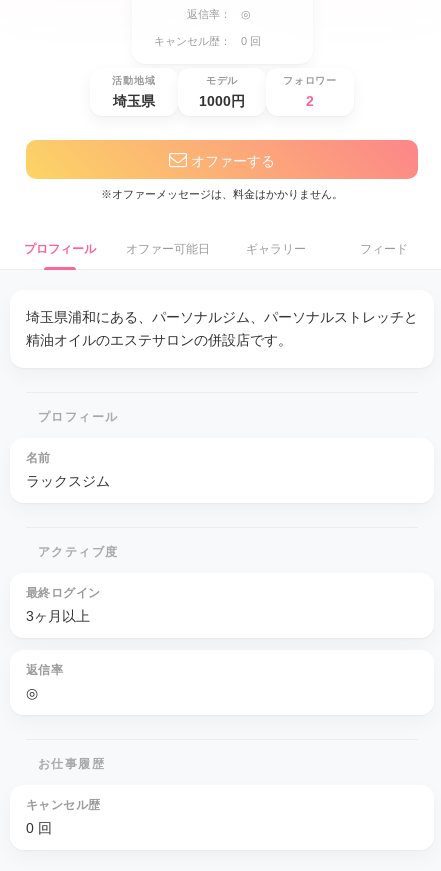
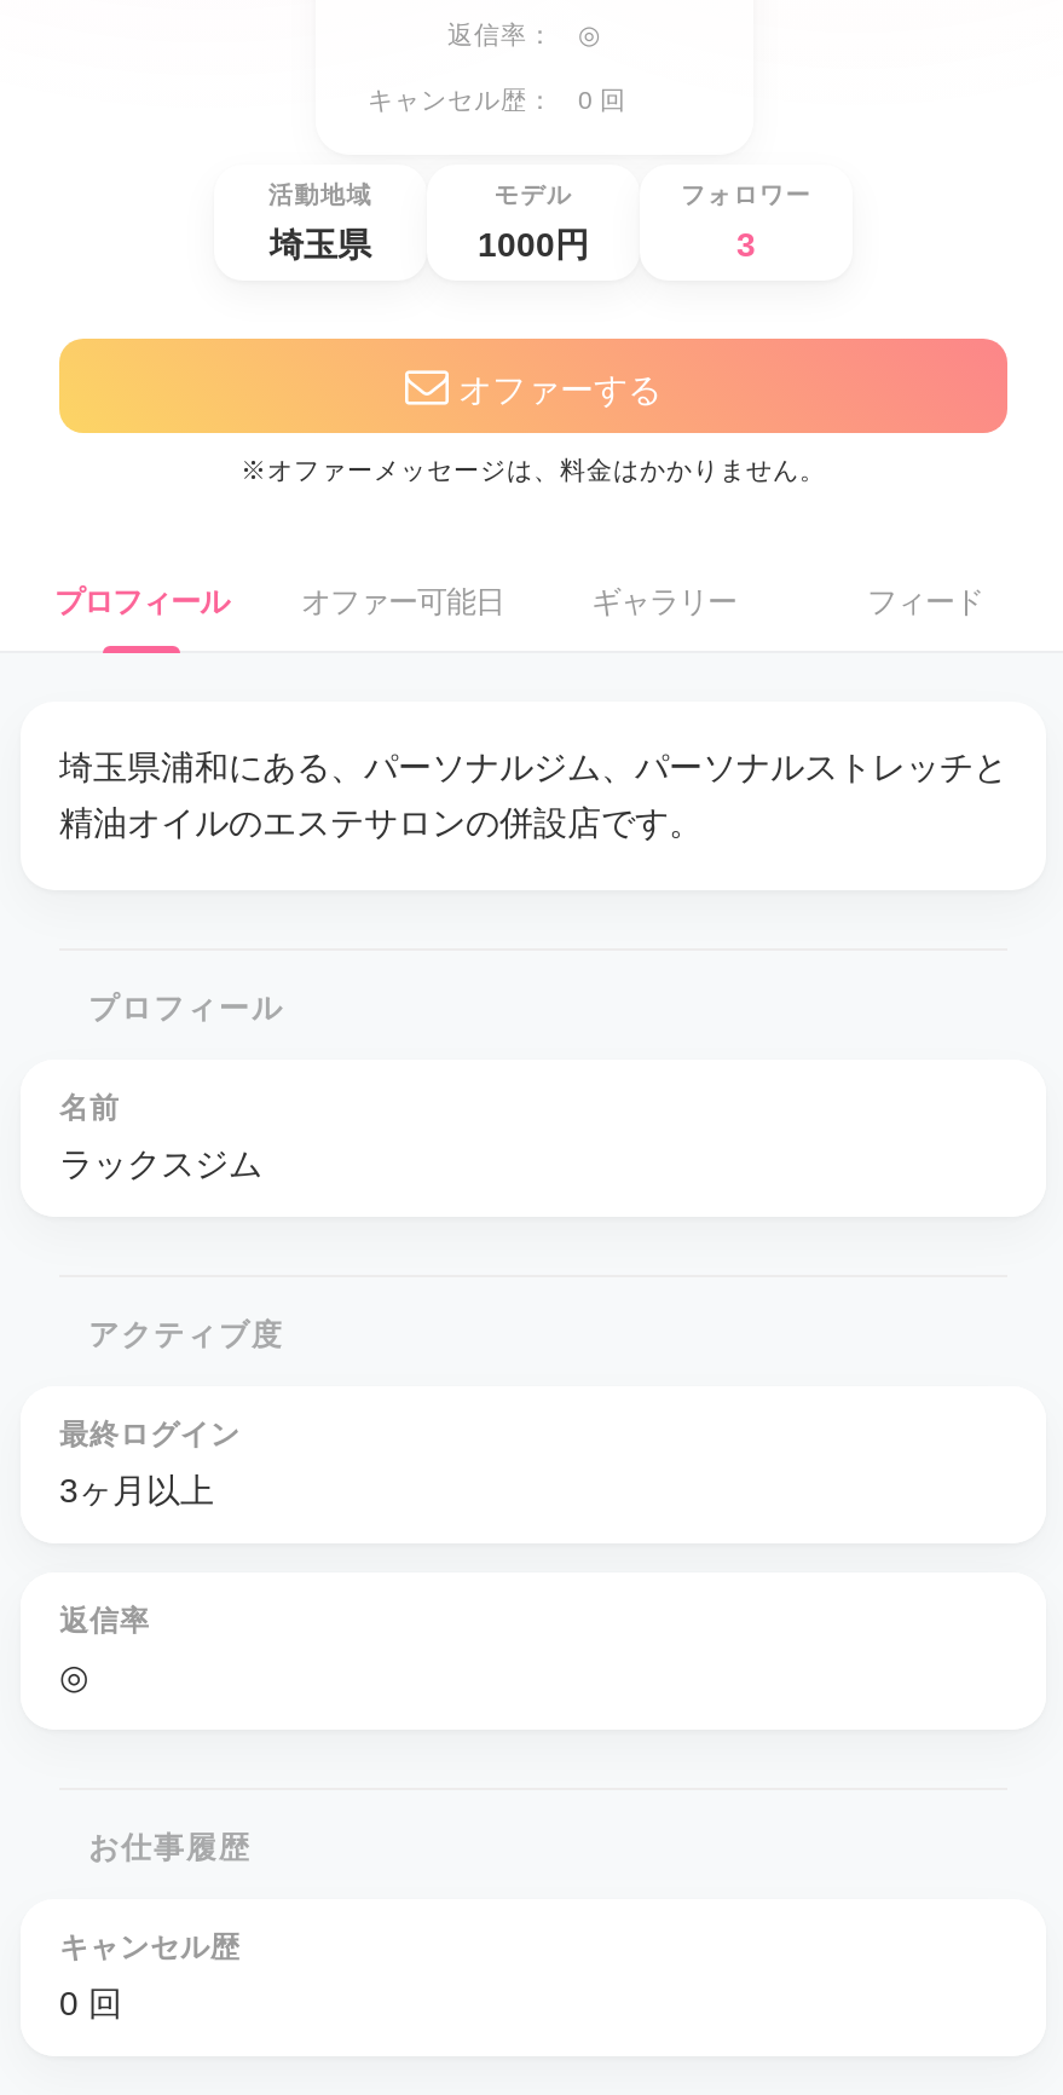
- 2
+ 3
